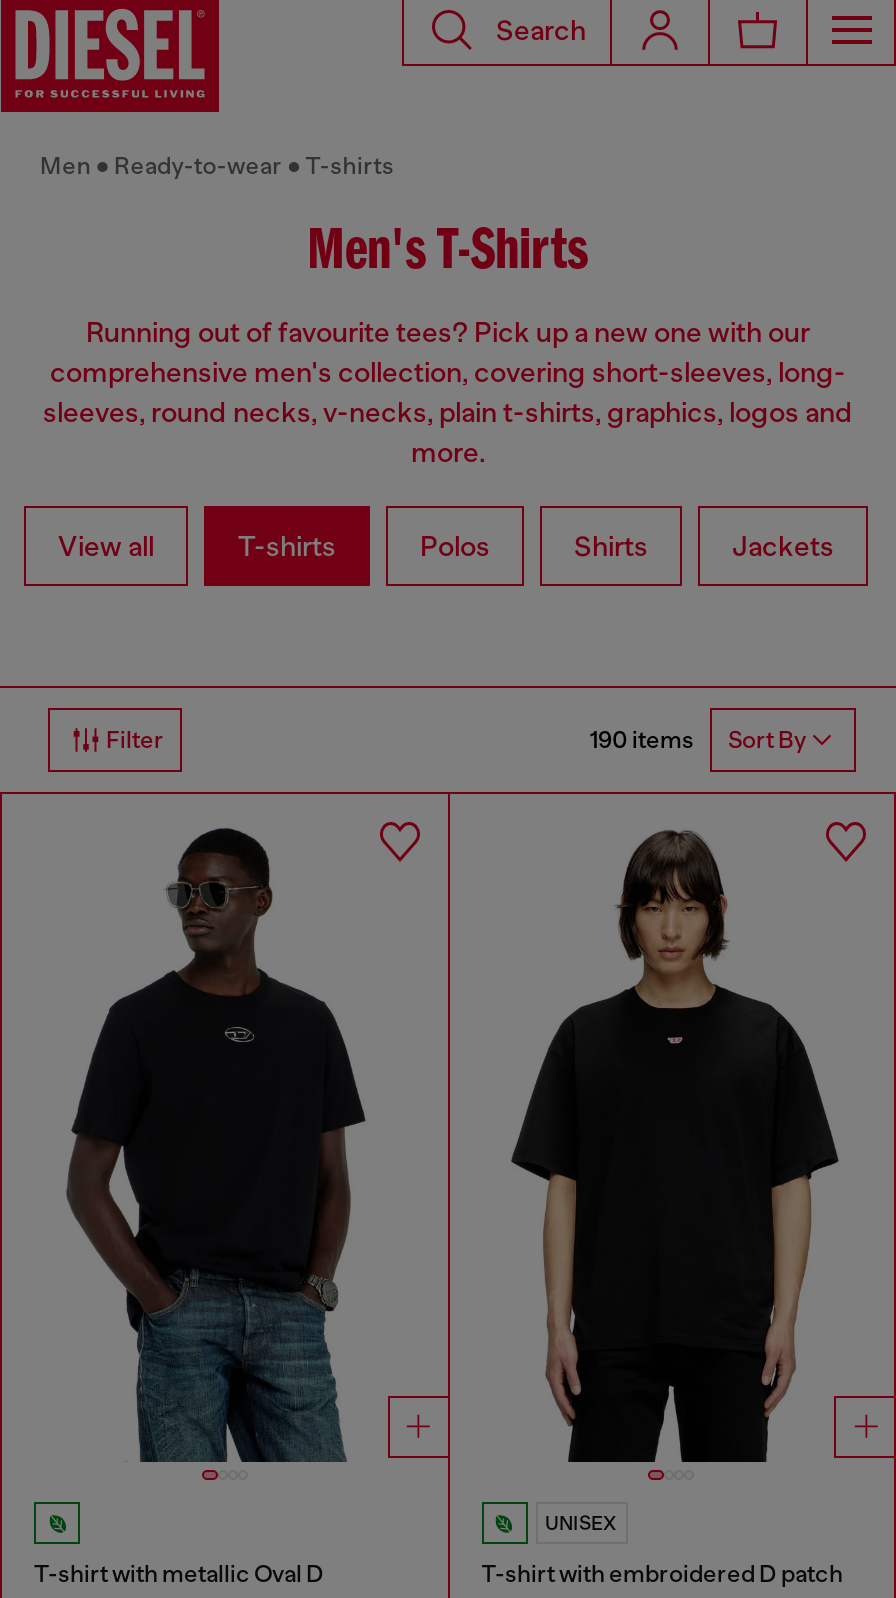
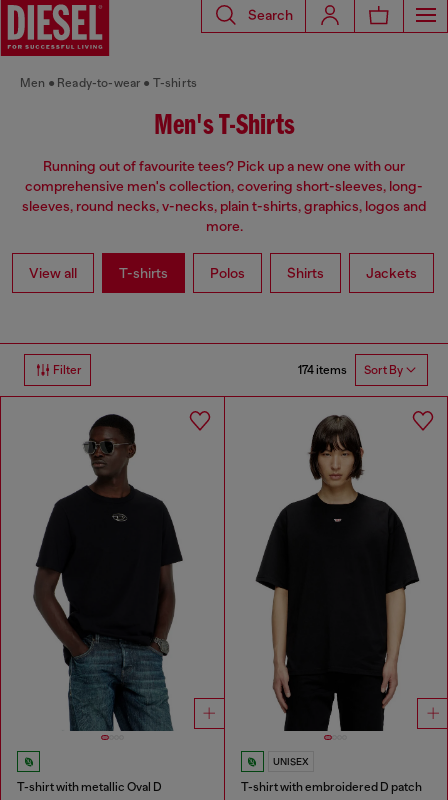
- 190 items Sort By
+ 174 items Sort By
